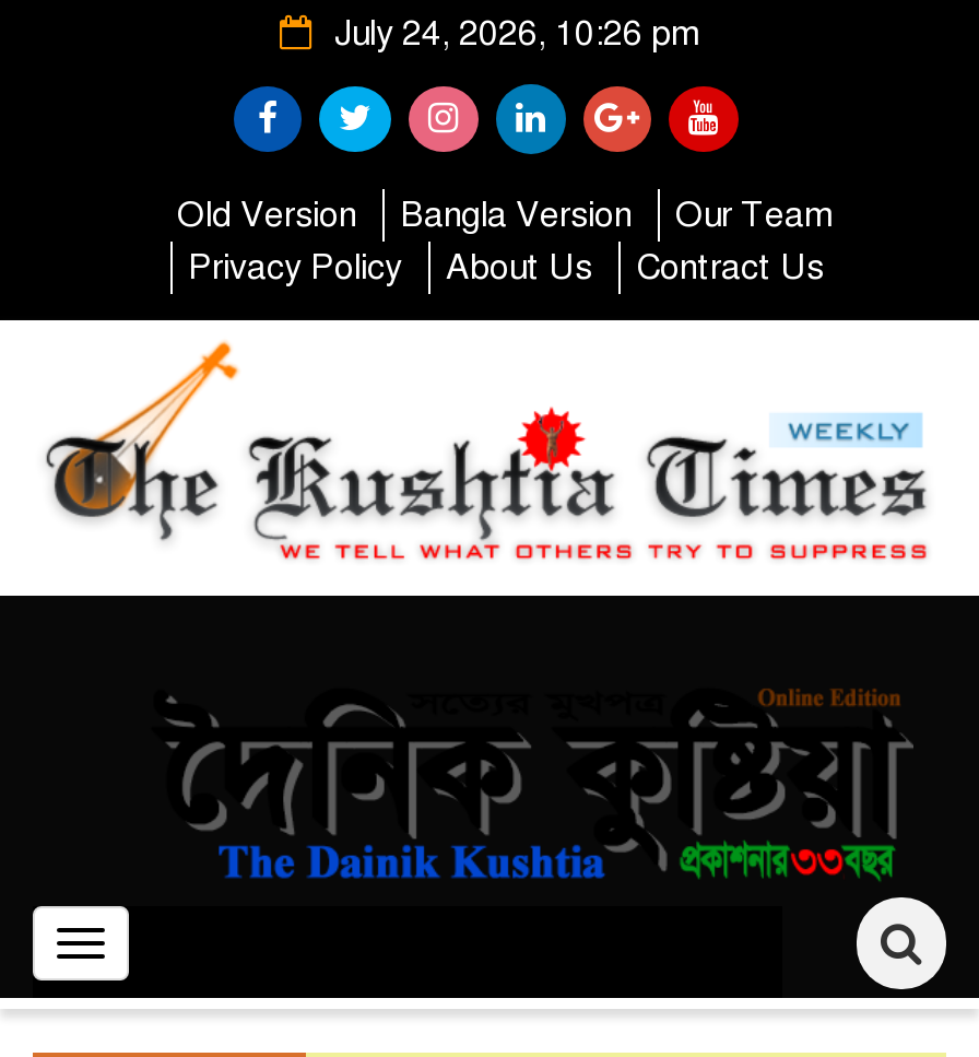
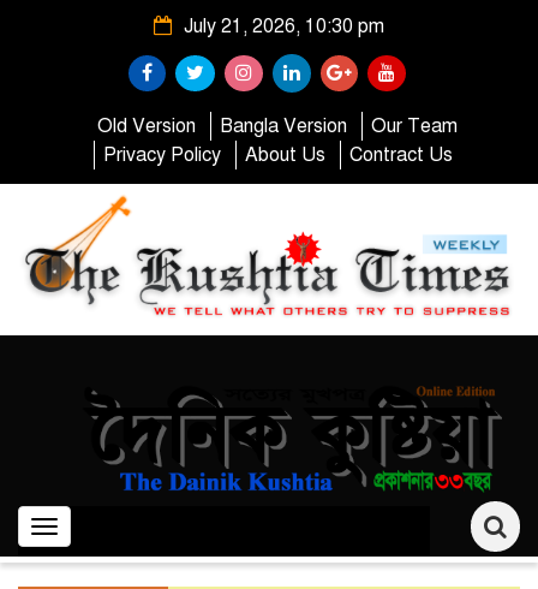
- July 24, 2026, 10:26 pm
+ July 21, 2026, 10:30 pm
